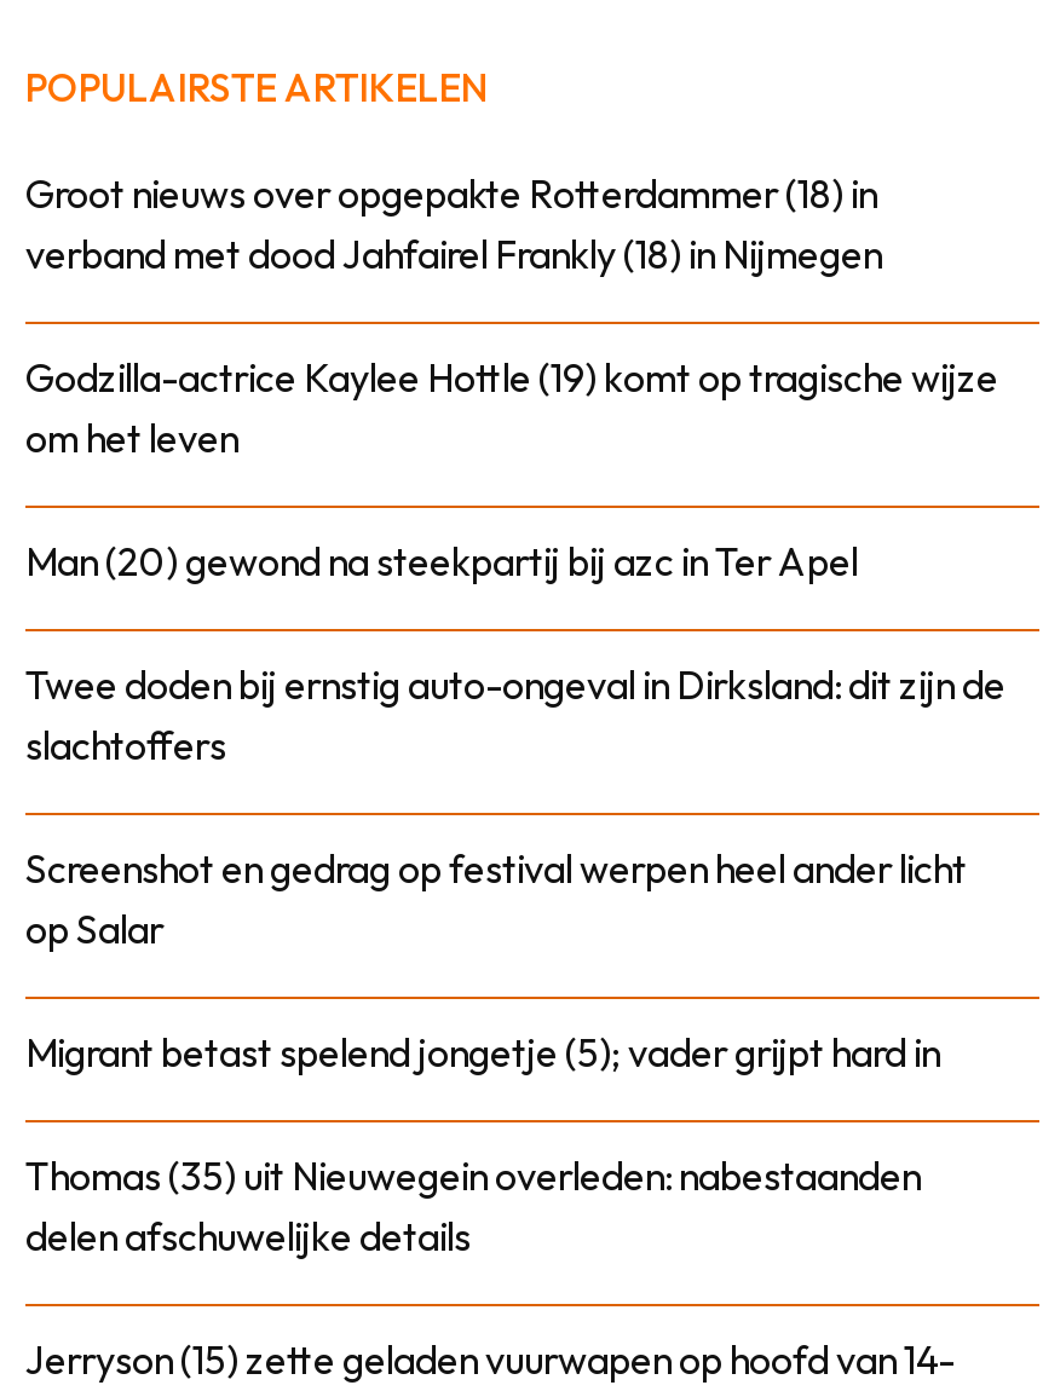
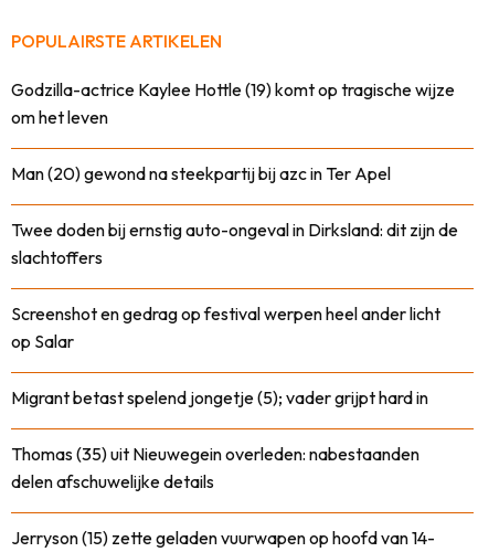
- Groot nieuws over opgepakte Rotterdammer (18) in
- verband met dood Jahfairel Frankly (18) in Nijmegen
